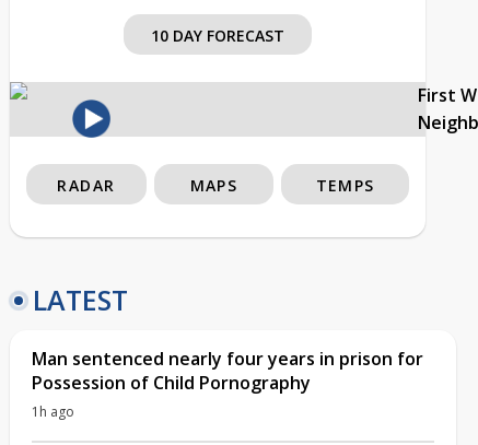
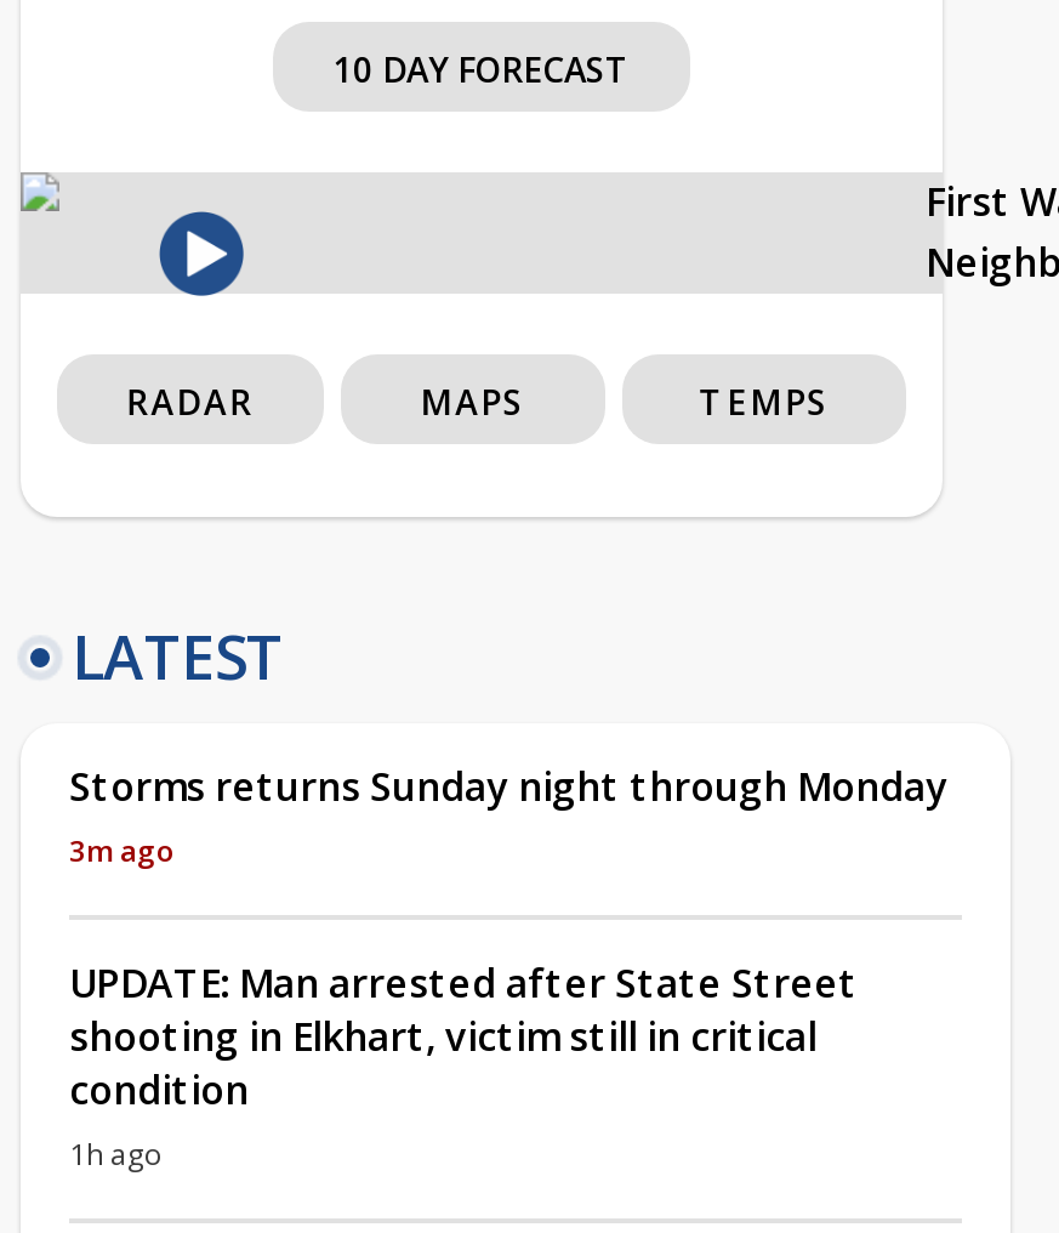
- Man sentenced nearly four years in prison for
- Possession of Child Pornography
+ Storms returns Sunday night through Monday
+ 3m ago
+ UPDATE: Man arrested after State Street
+ shooting in Elkhart, victim still in critical
+ condition
